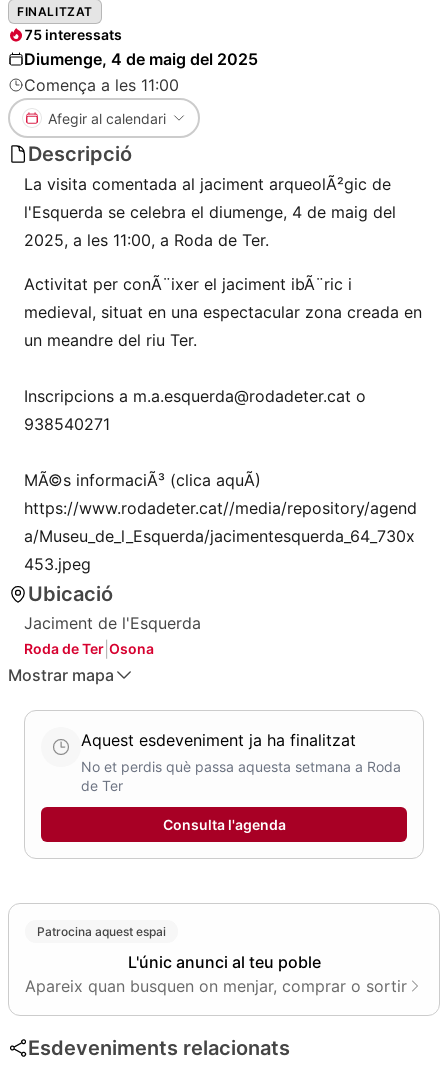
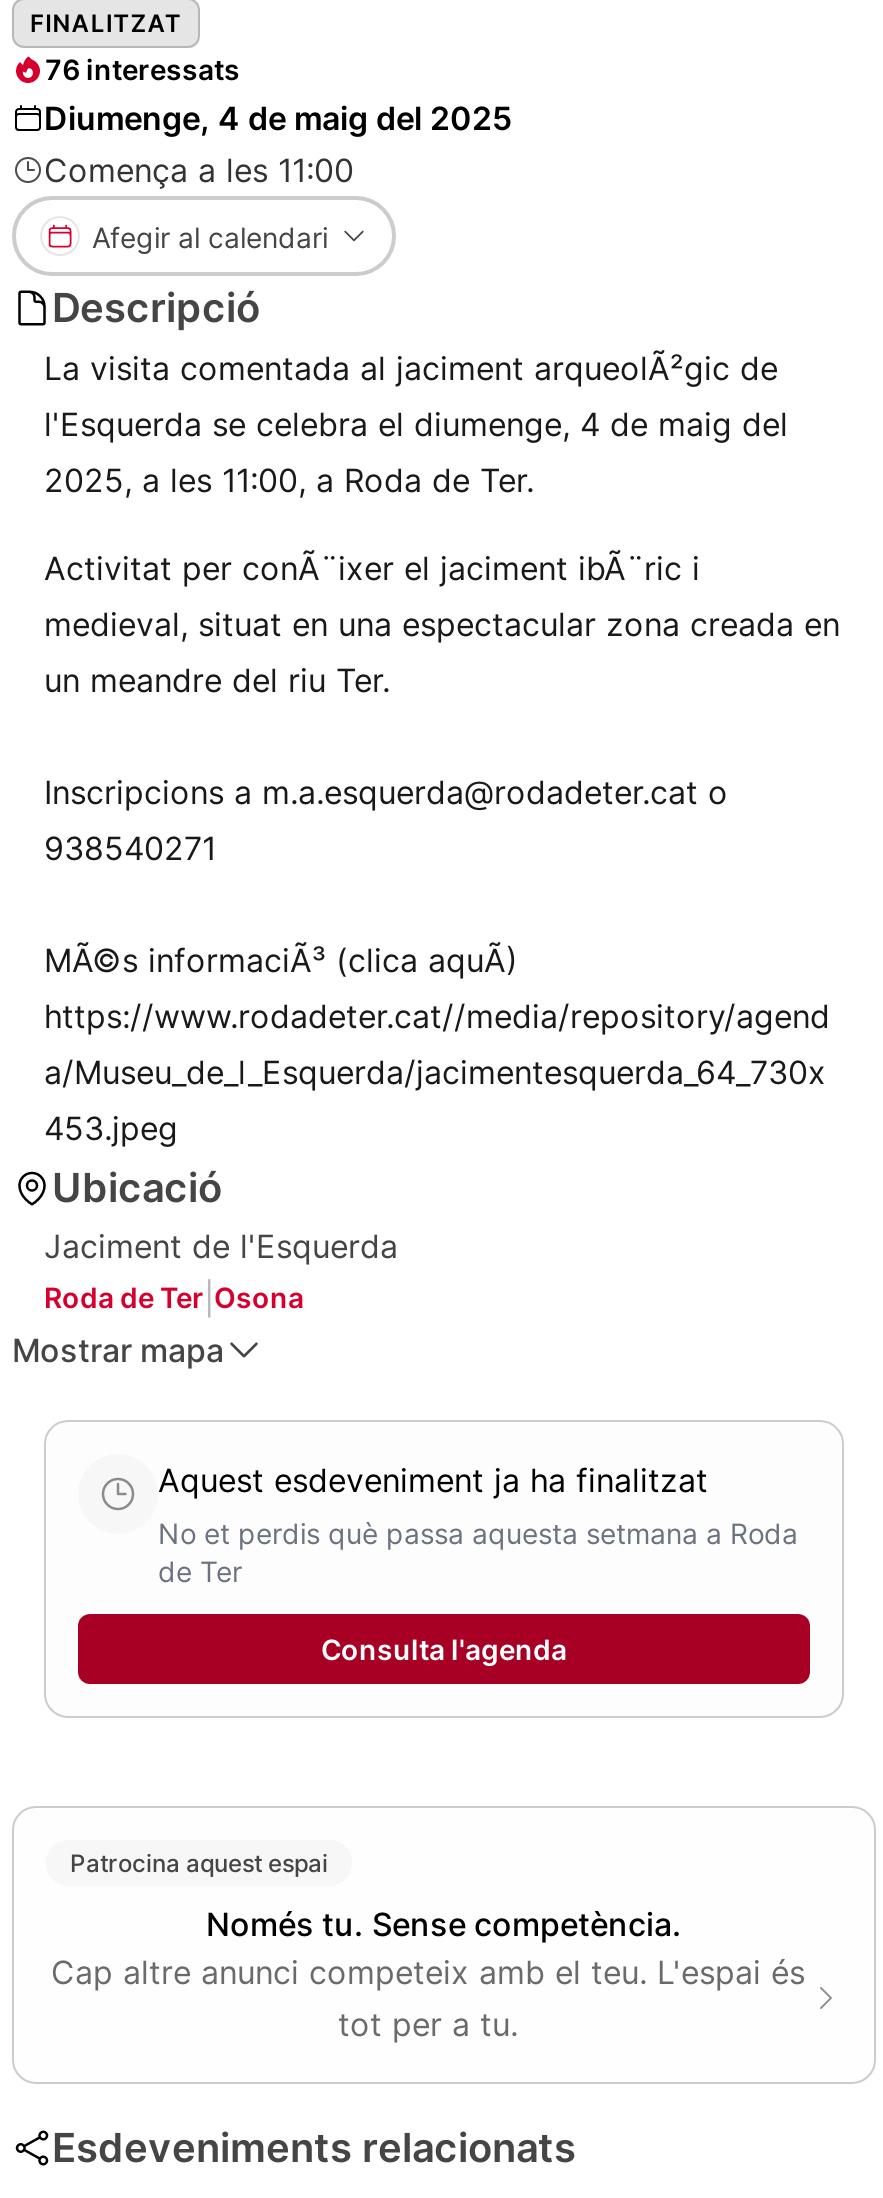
- 75 interessats
+ 76 interessats

- L'únic anunci al teu poble
- Apareix quan busquen on menjar, comprar o sortir
+ Només tu. Sense competència.
+ Cap altre anunci competeix amb el teu. L'espai és
+ tot per a tu.
